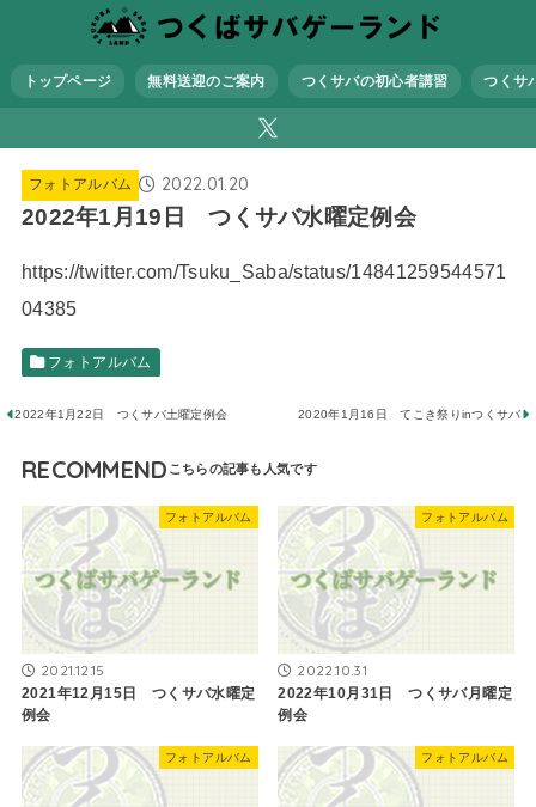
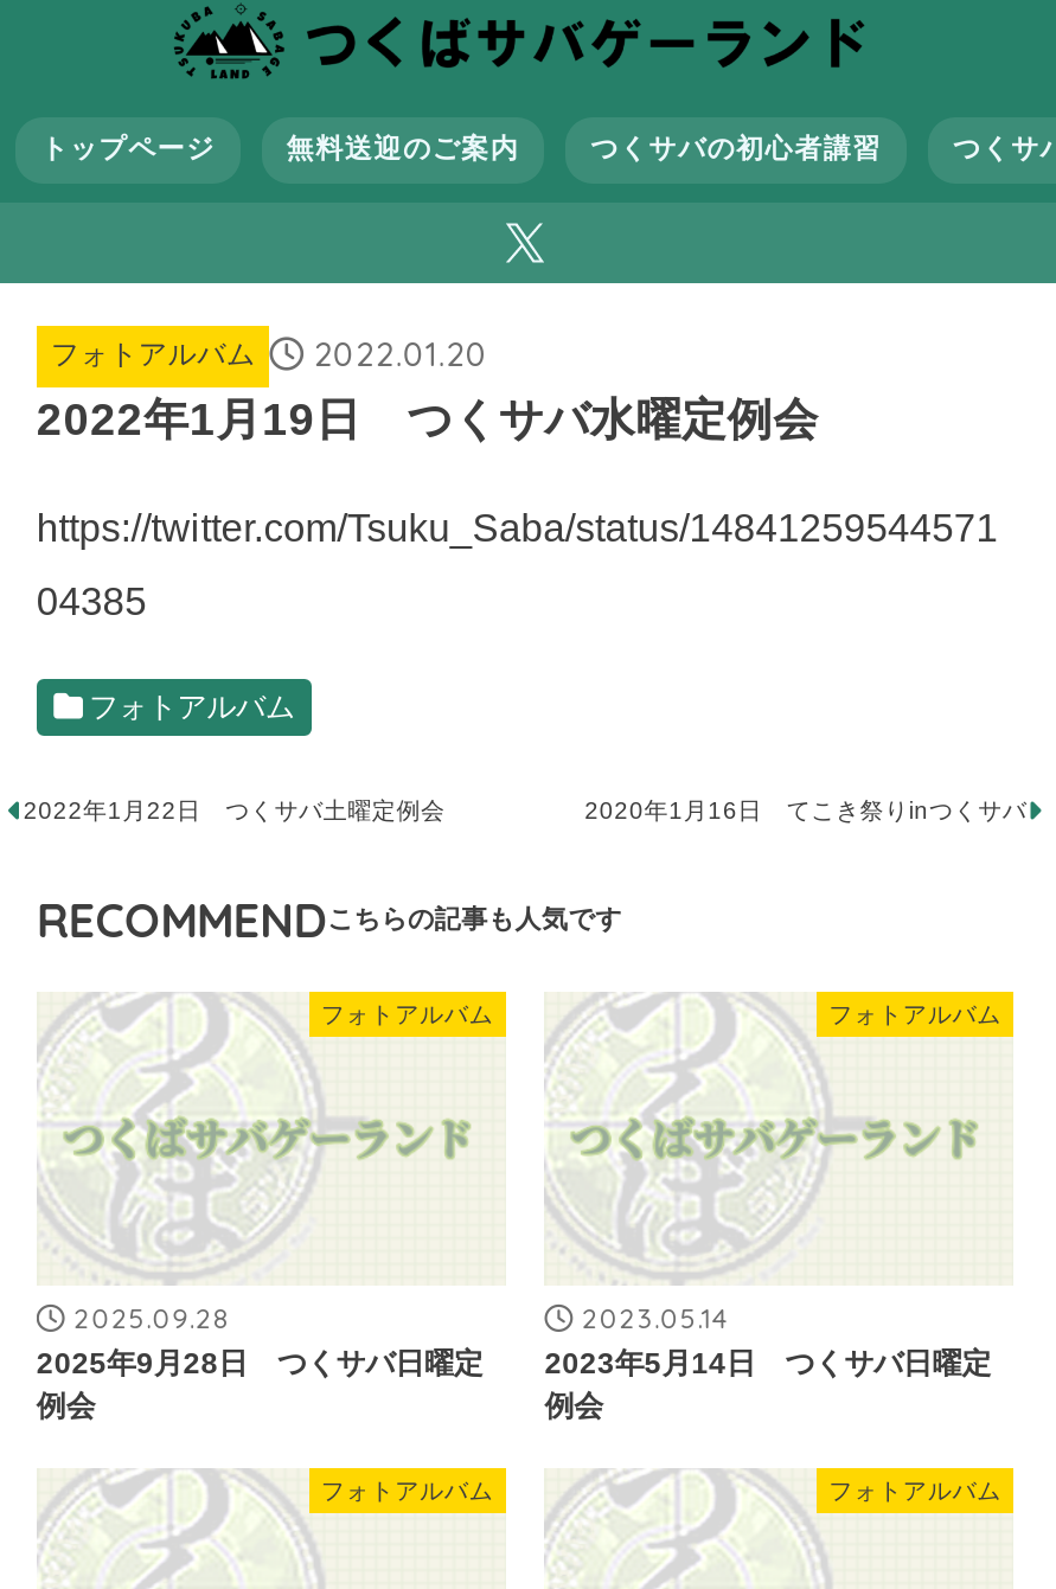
- 2021.12.15
+ 2025.09.28

- 2022.10.31
+ 2023.05.14

- 2021年12月15日 つくサバ水曜定
+ 2025年9月28日 つくサバ日曜定

- 2022年10月31日 つくサバ月曜定
+ 2023年5月14日 つくサバ日曜定
